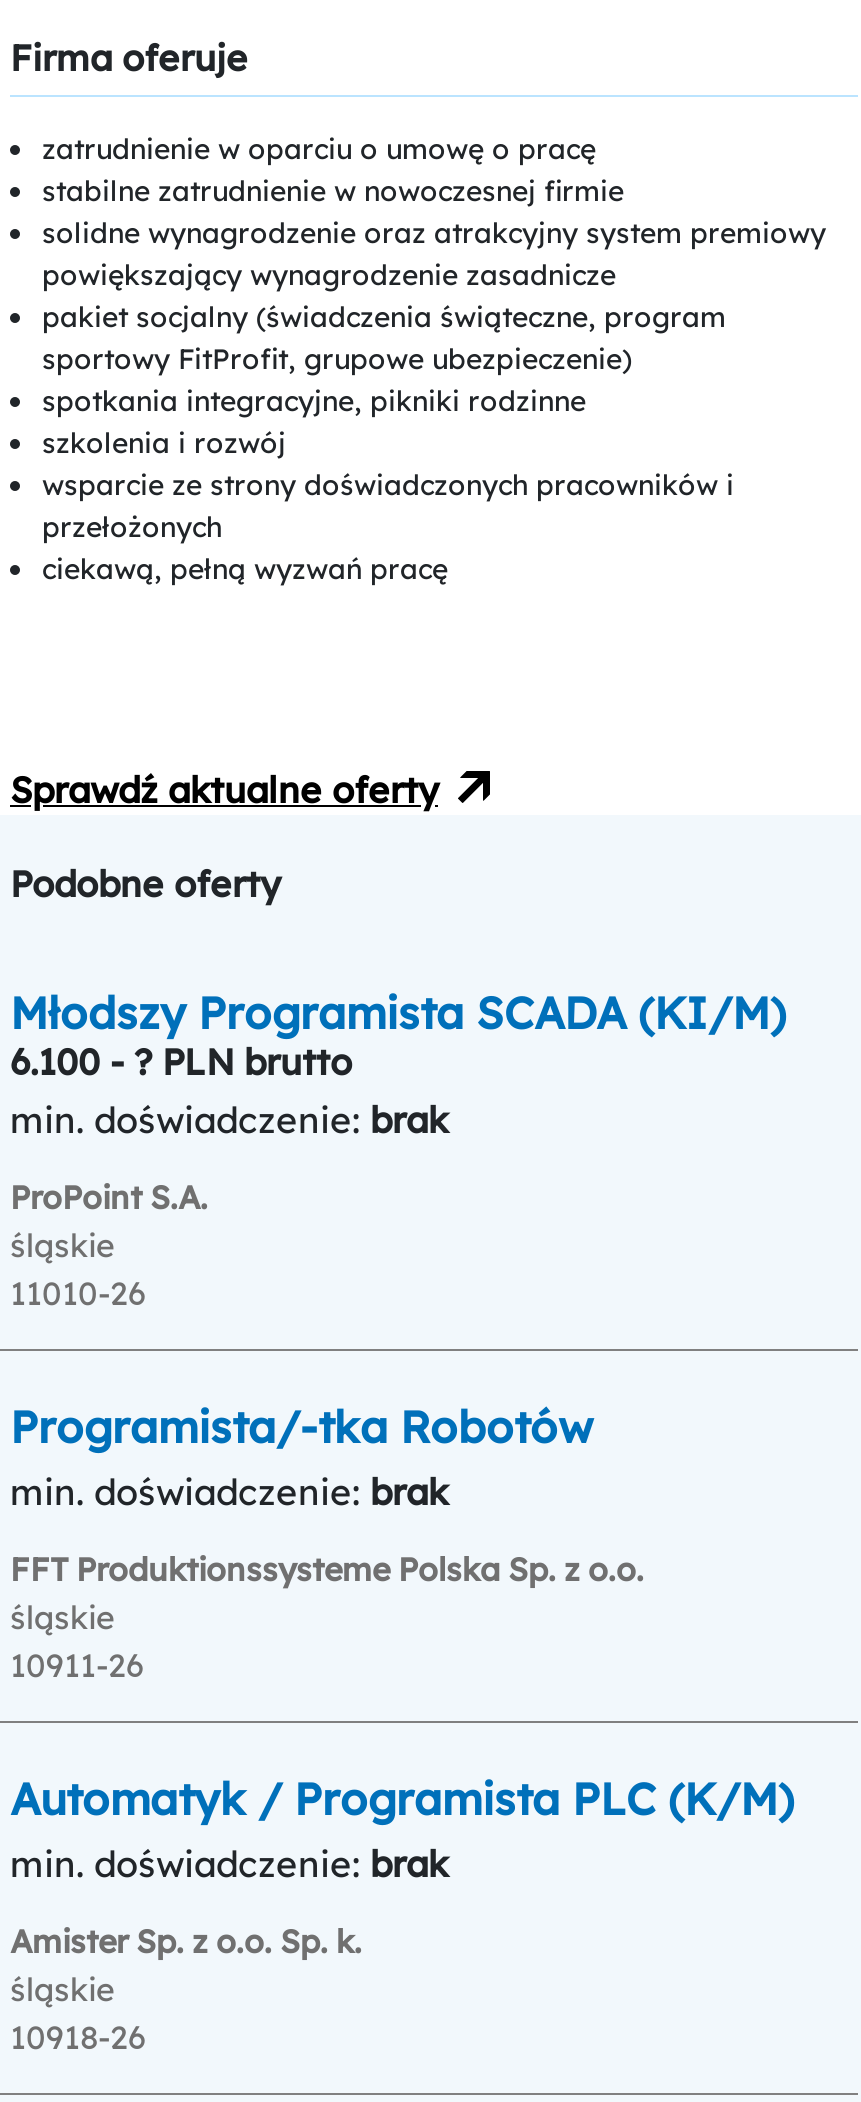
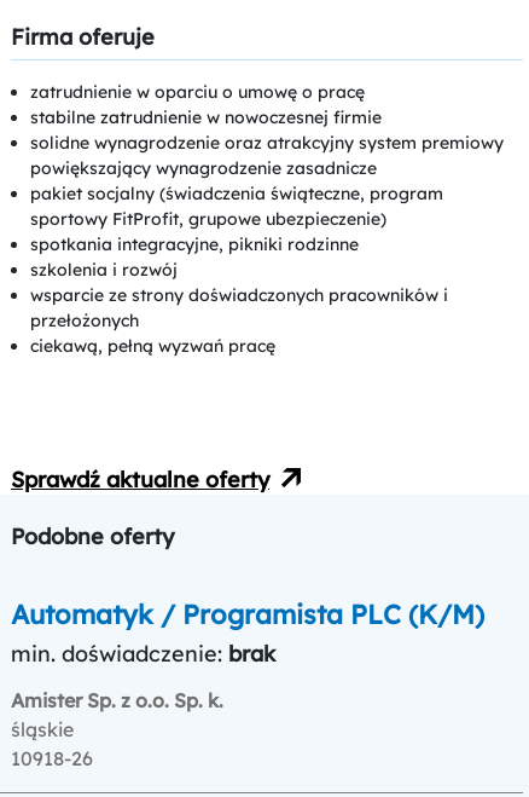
- Młodszy Programista SCADA (KI/M)
- 6.100 - ? PLN brutto
- min. doświadczenie: brak
- ProPoint S.A.
- śląskie
- 11010-26
- Programista/-tka Robotów
- min. doświadczenie: brak
- FFT Produktionssysteme Polska Sp. z o.o.
- śląskie
- 10911-26
